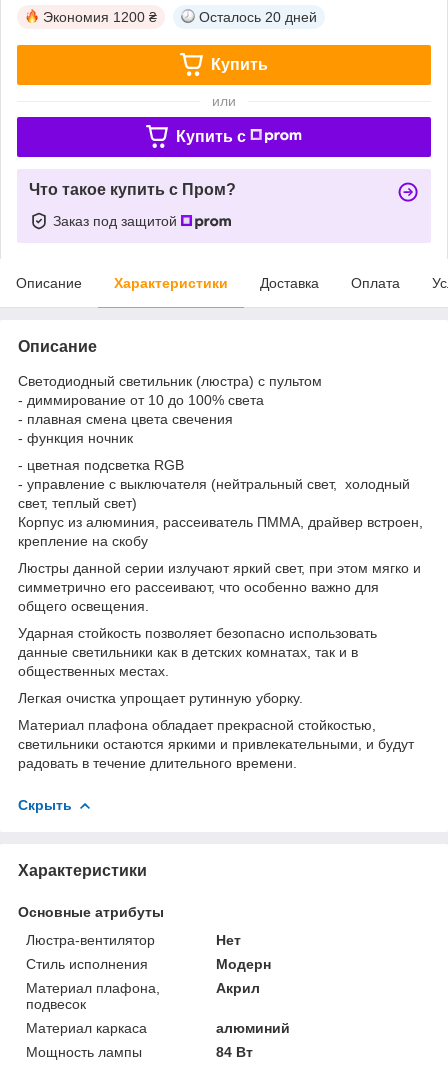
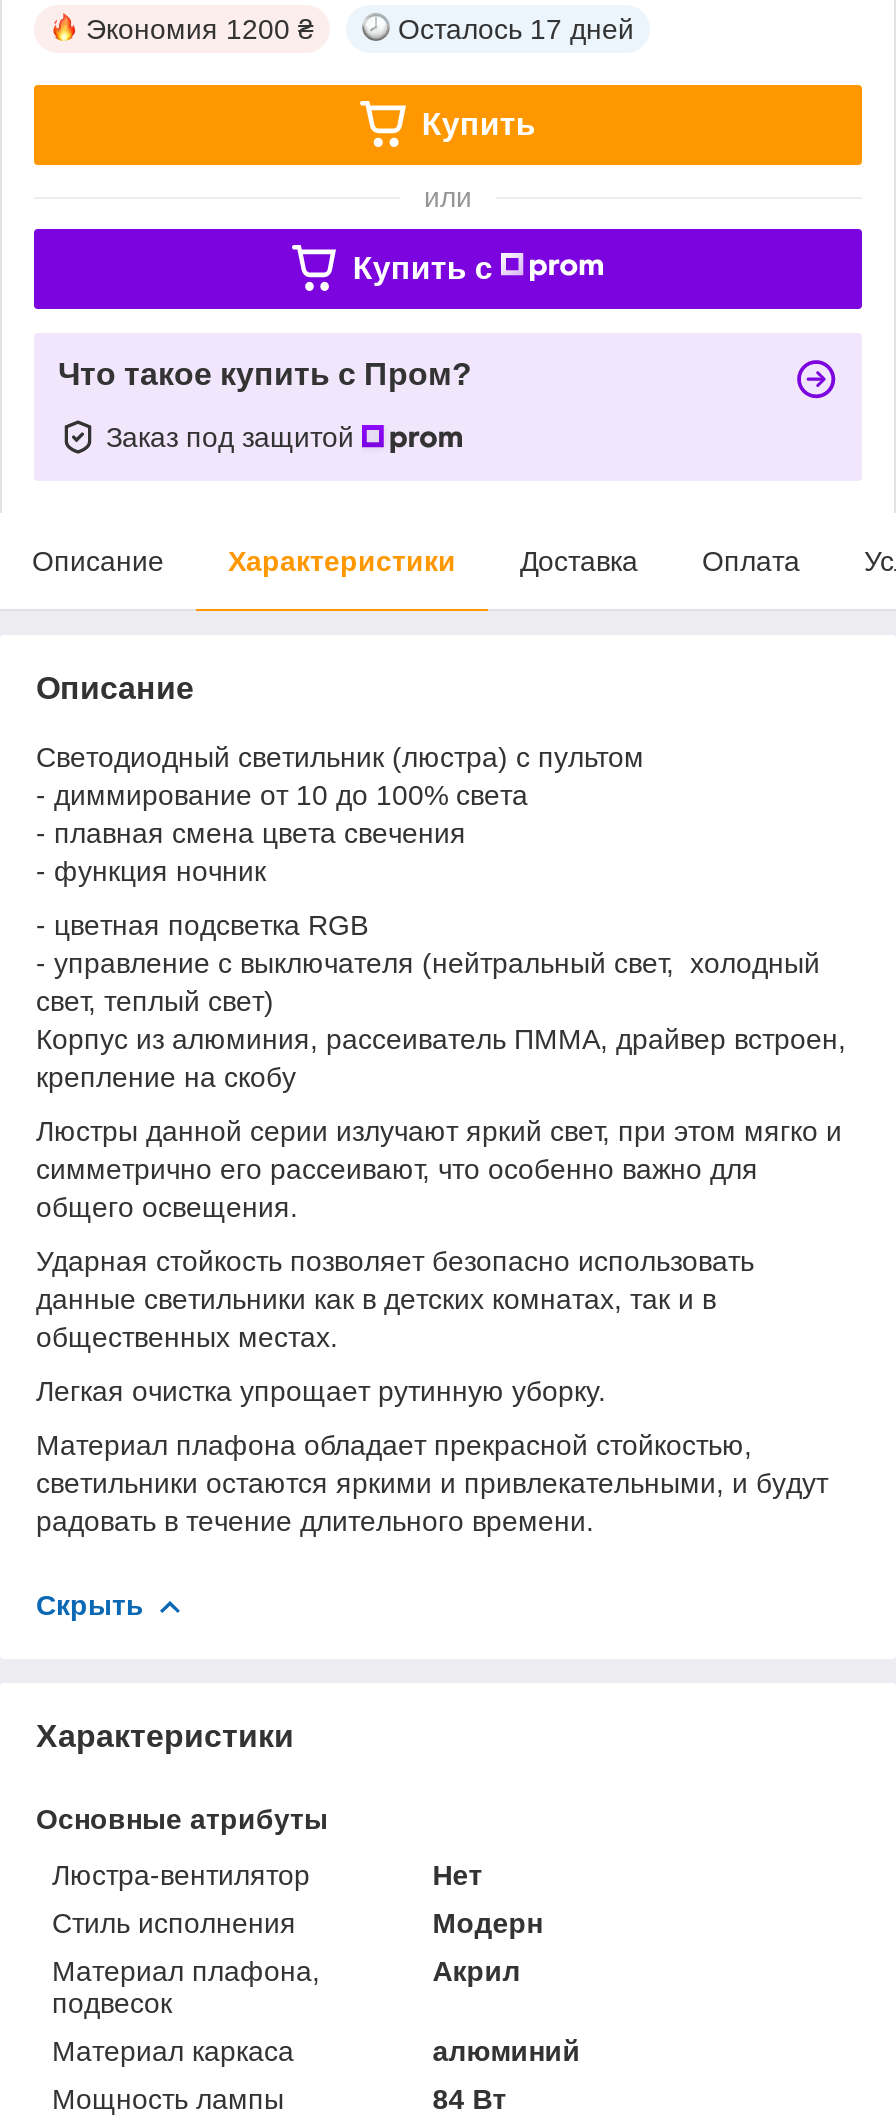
- Осталось 20 дней
+ Осталось 17 дней
